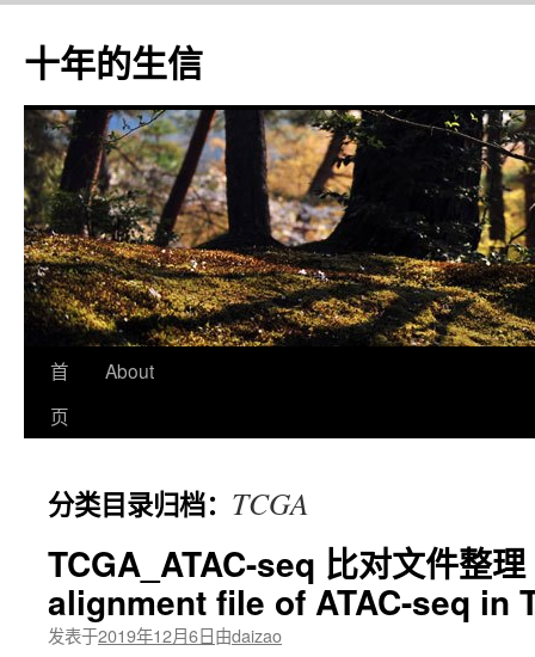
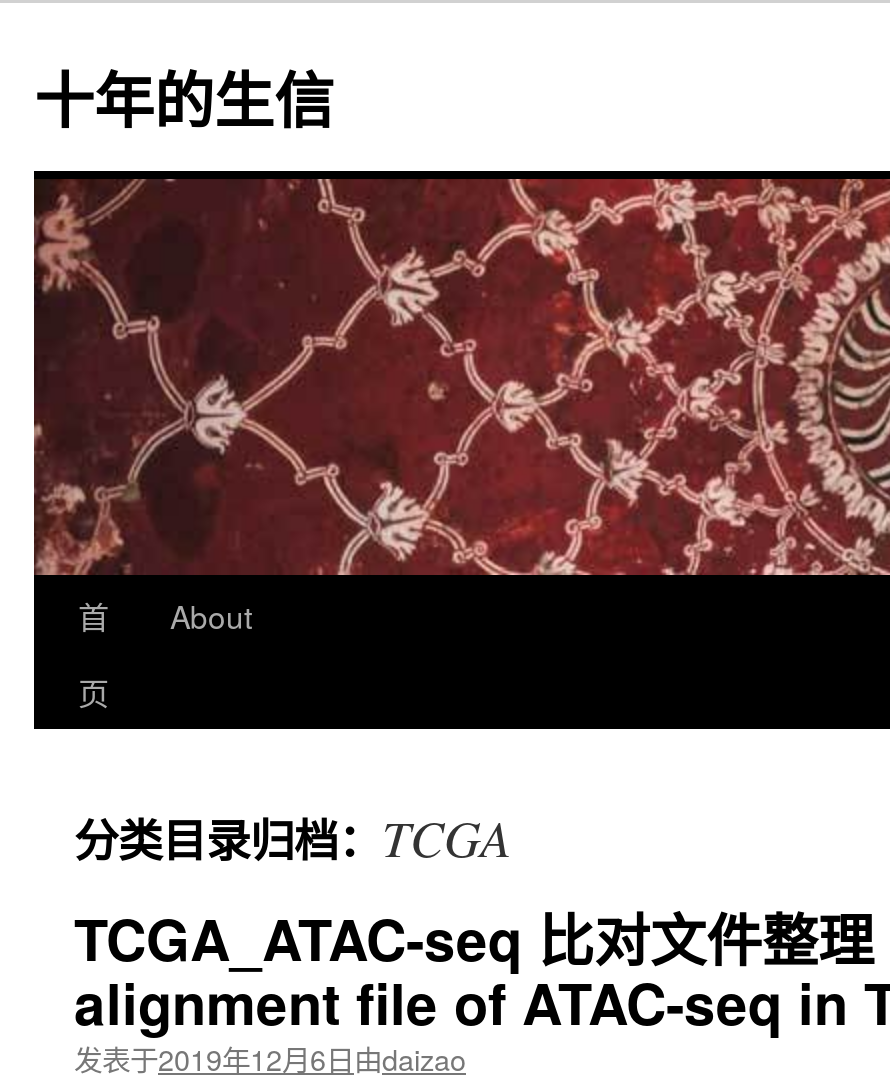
- [image]
+ [image]
